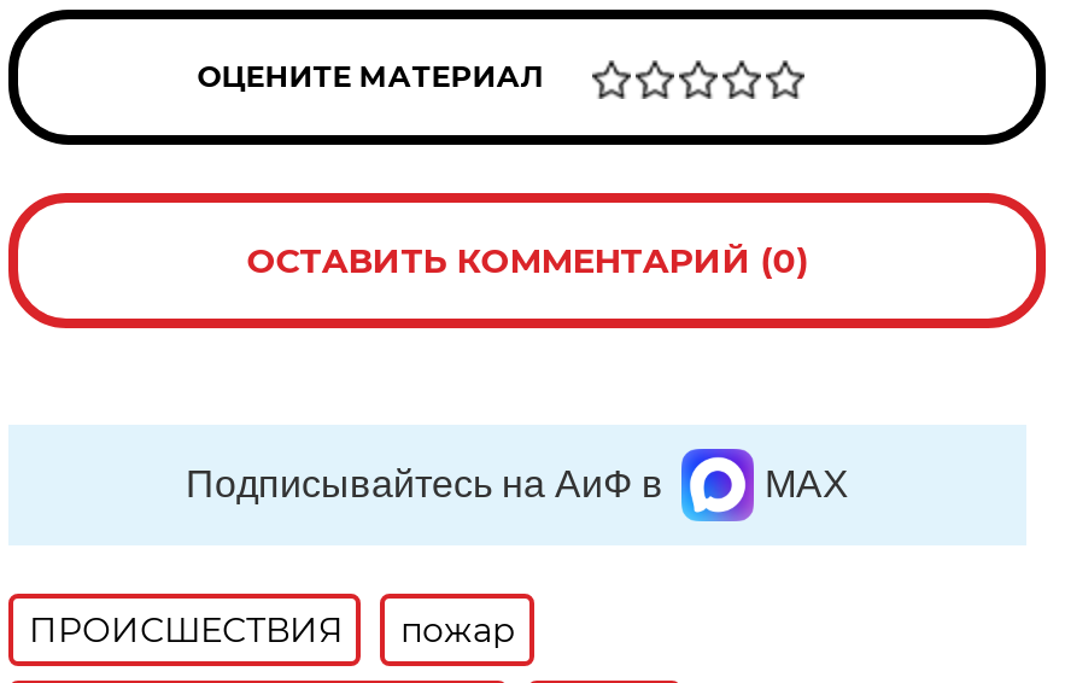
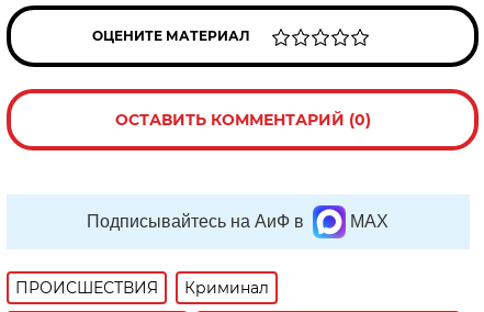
- пожар
+ Криминал
